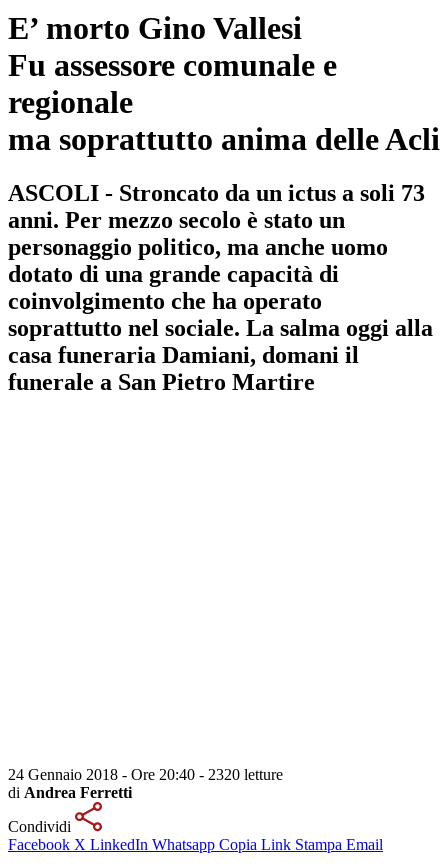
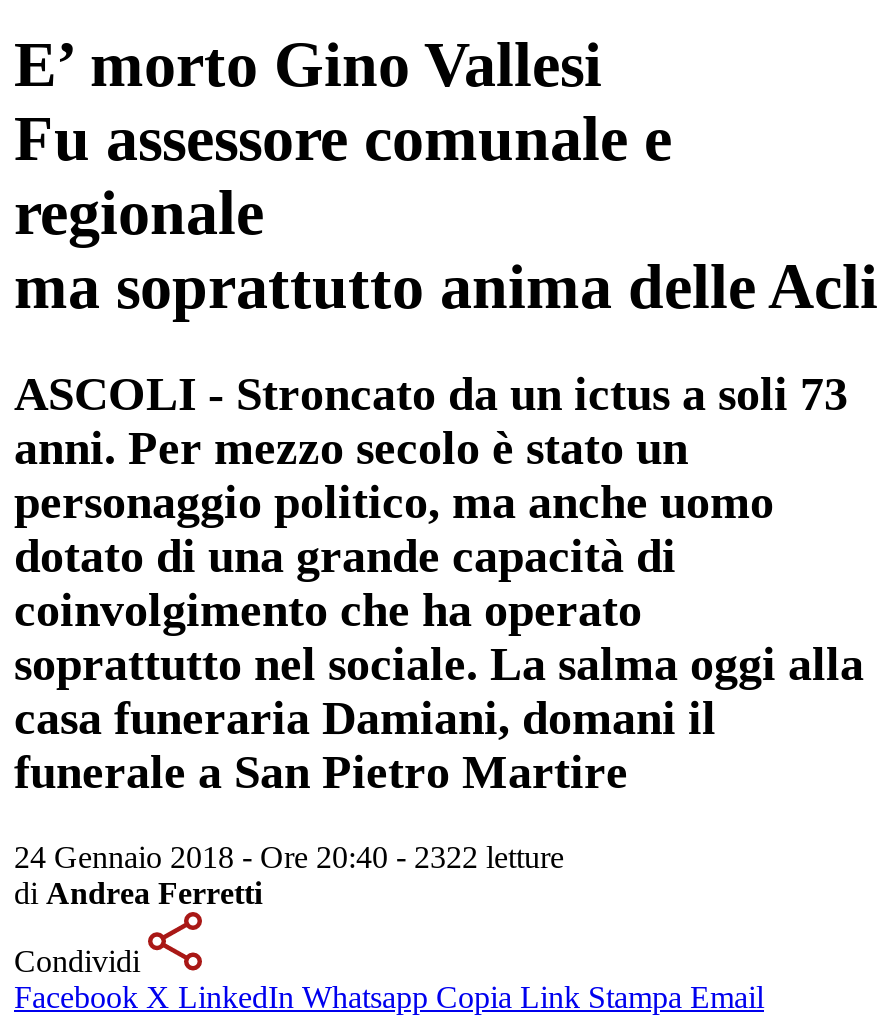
- 24 Gennaio 2018 - Ore 20:40 - 2320 letture
+ 24 Gennaio 2018 - Ore 20:40 - 2322 letture
